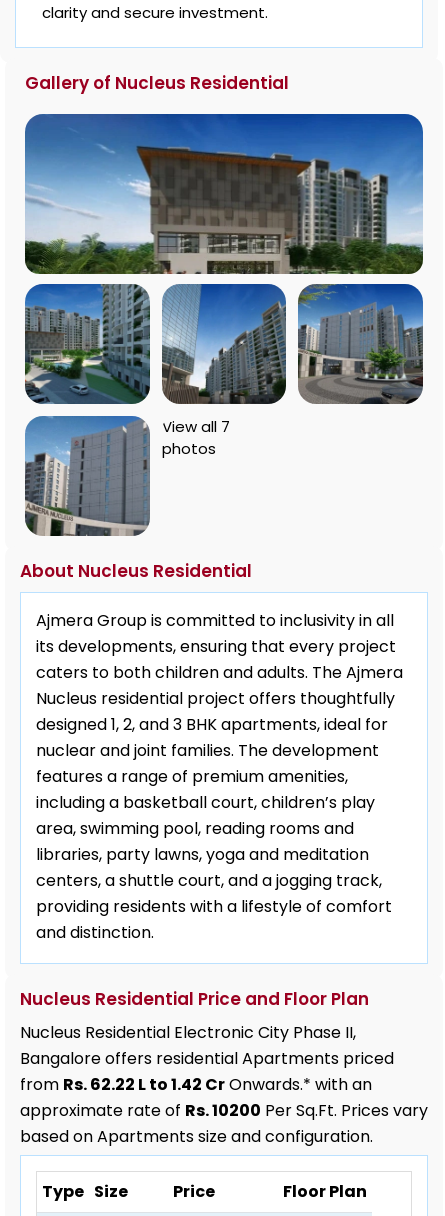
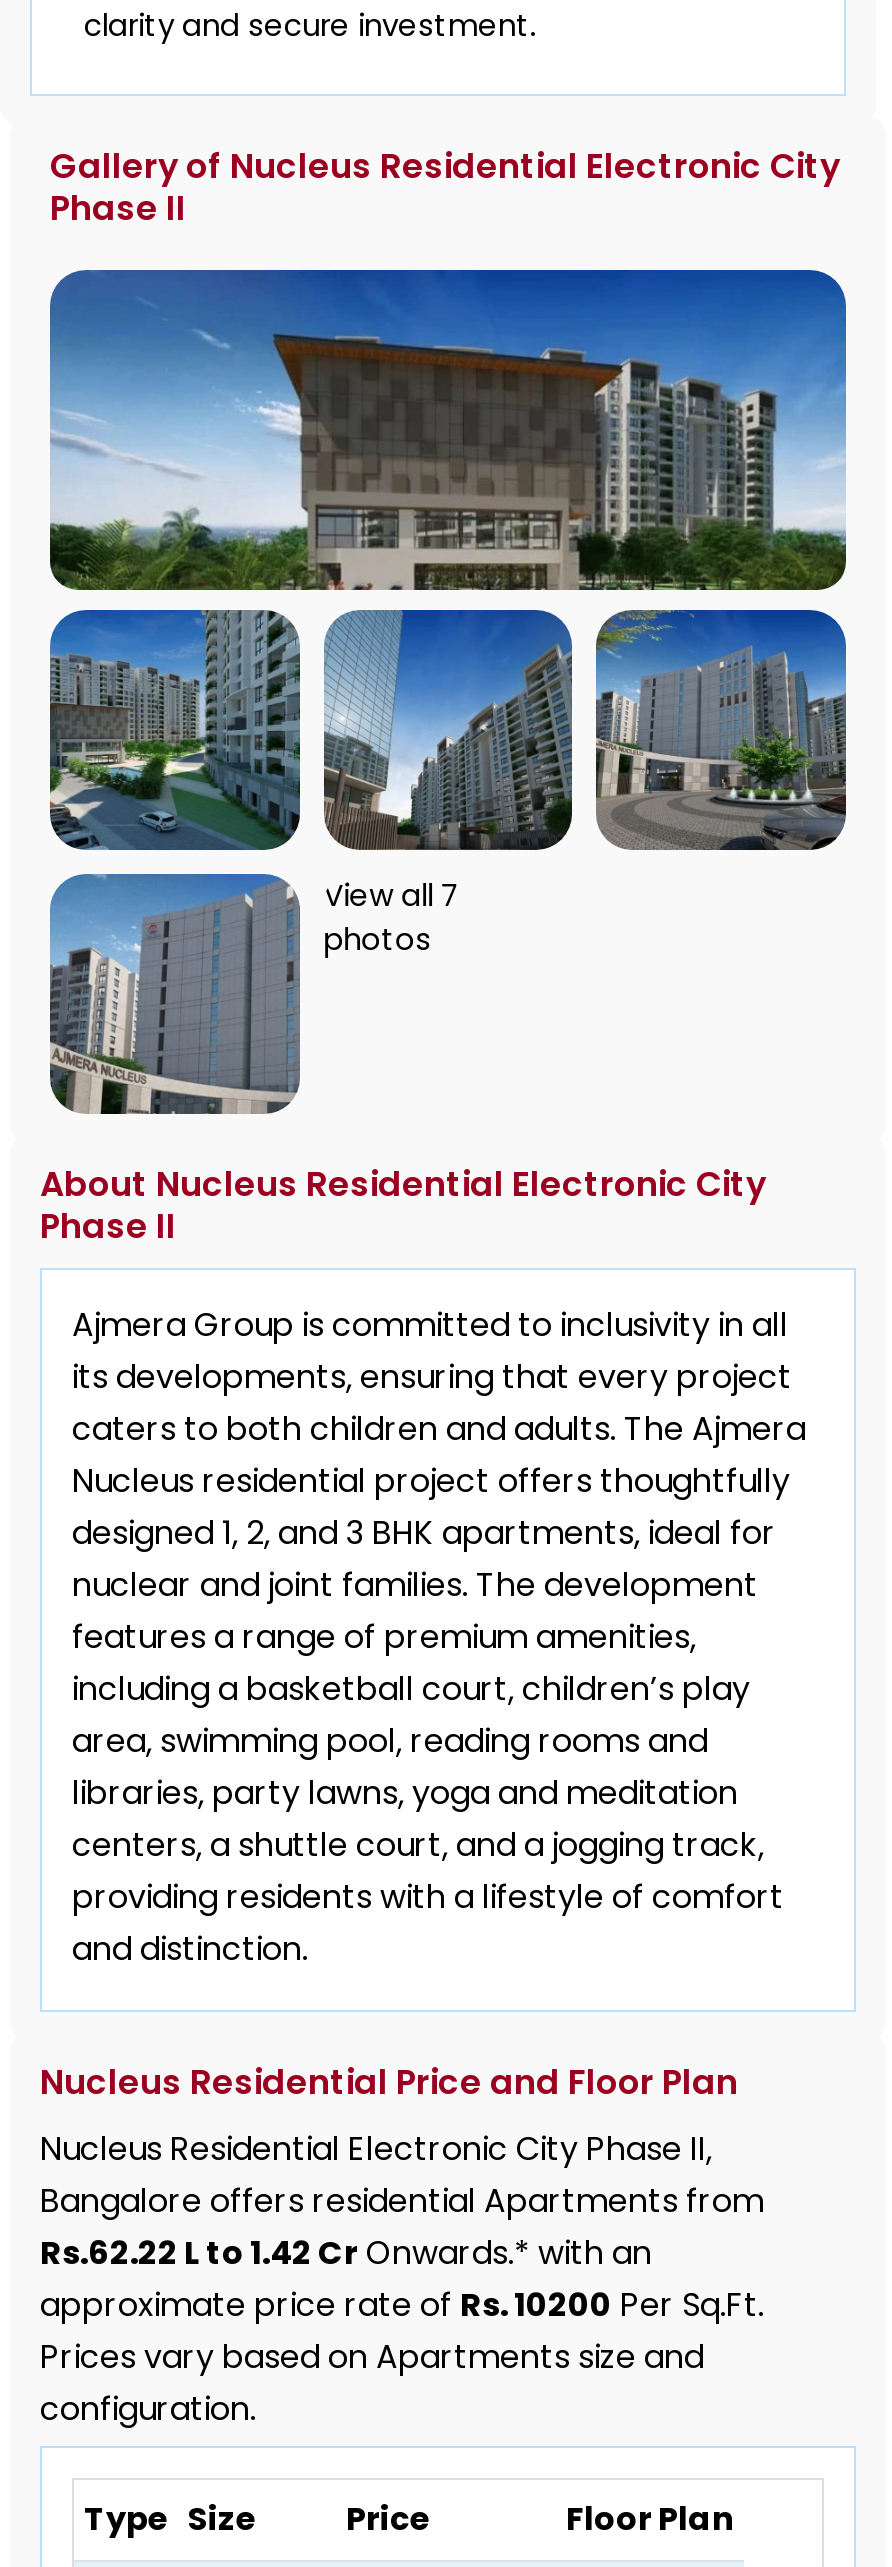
- Gallery of Nucleus Residential
+ Gallery of Nucleus Residential Electronic City
+ Phase II

- About Nucleus Residential
+ About Nucleus Residential Electronic City
+ Phase II

- Bangalore offers residential Apartments priced
- from Rs. 62.22 L to 1.42 Cr Onwards.* with an
- approximate rate of Rs. 10200 Per Sq.Ft. Prices vary
- based on Apartments size and configuration.
+ Bangalore offers residential Apartments from
+ Rs.62.22 L to 1.42 Cr Onwards.* with an
+ approximate price rate of Rs. 10200 Per Sq.Ft.
+ Prices vary based on Apartments size and
+ configuration.
